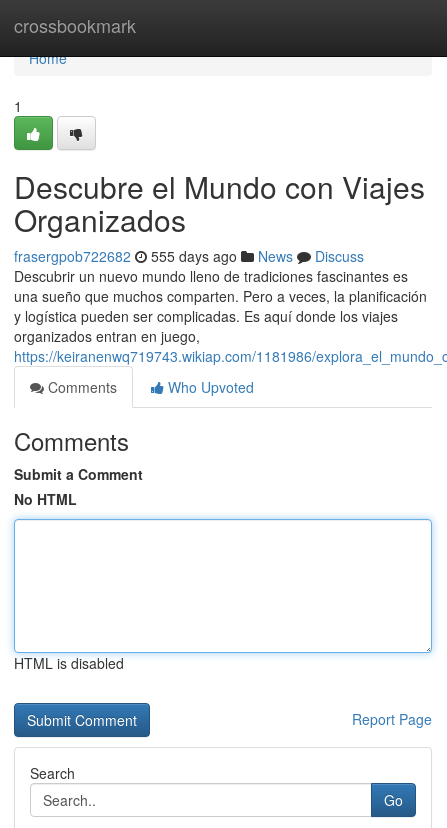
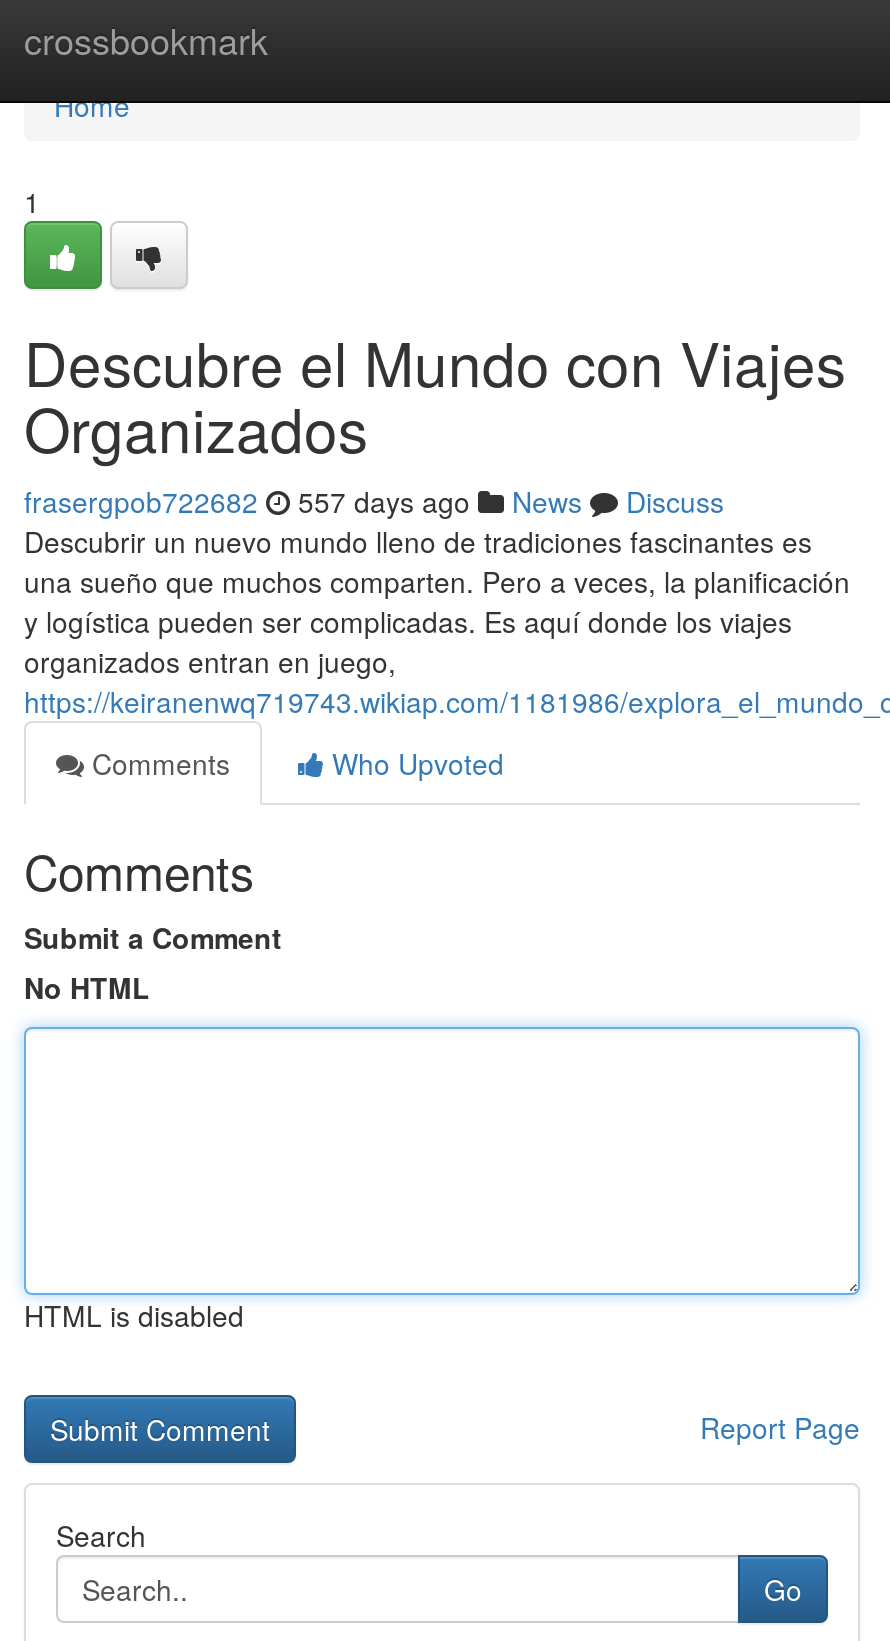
- frasergpob722682 555 days ago News Discuss
+ frasergpob722682 557 days ago News Discuss
